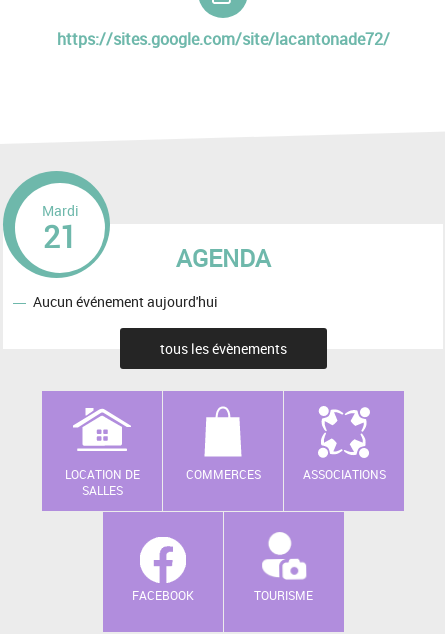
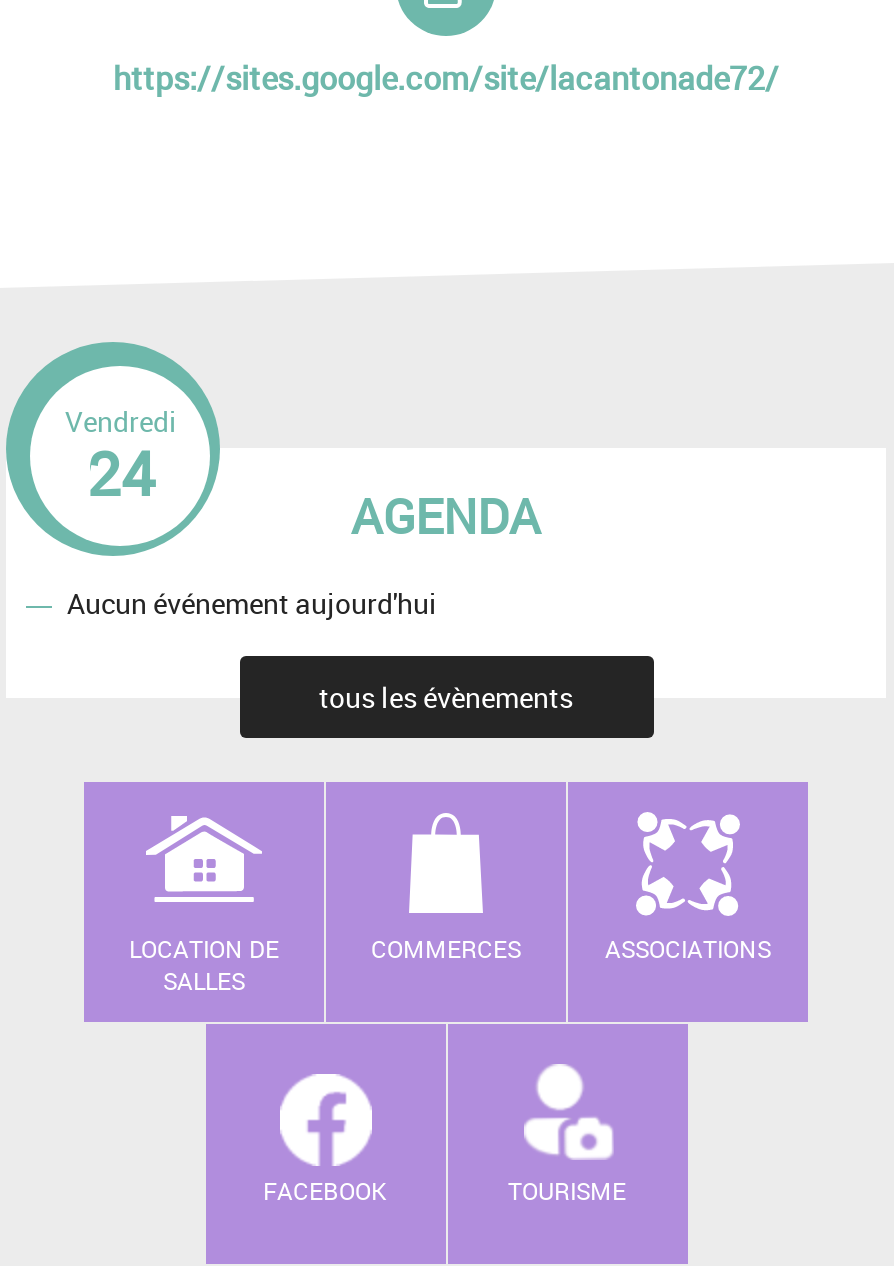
- Mardi
- 21
+ Vendredi
+ 24
